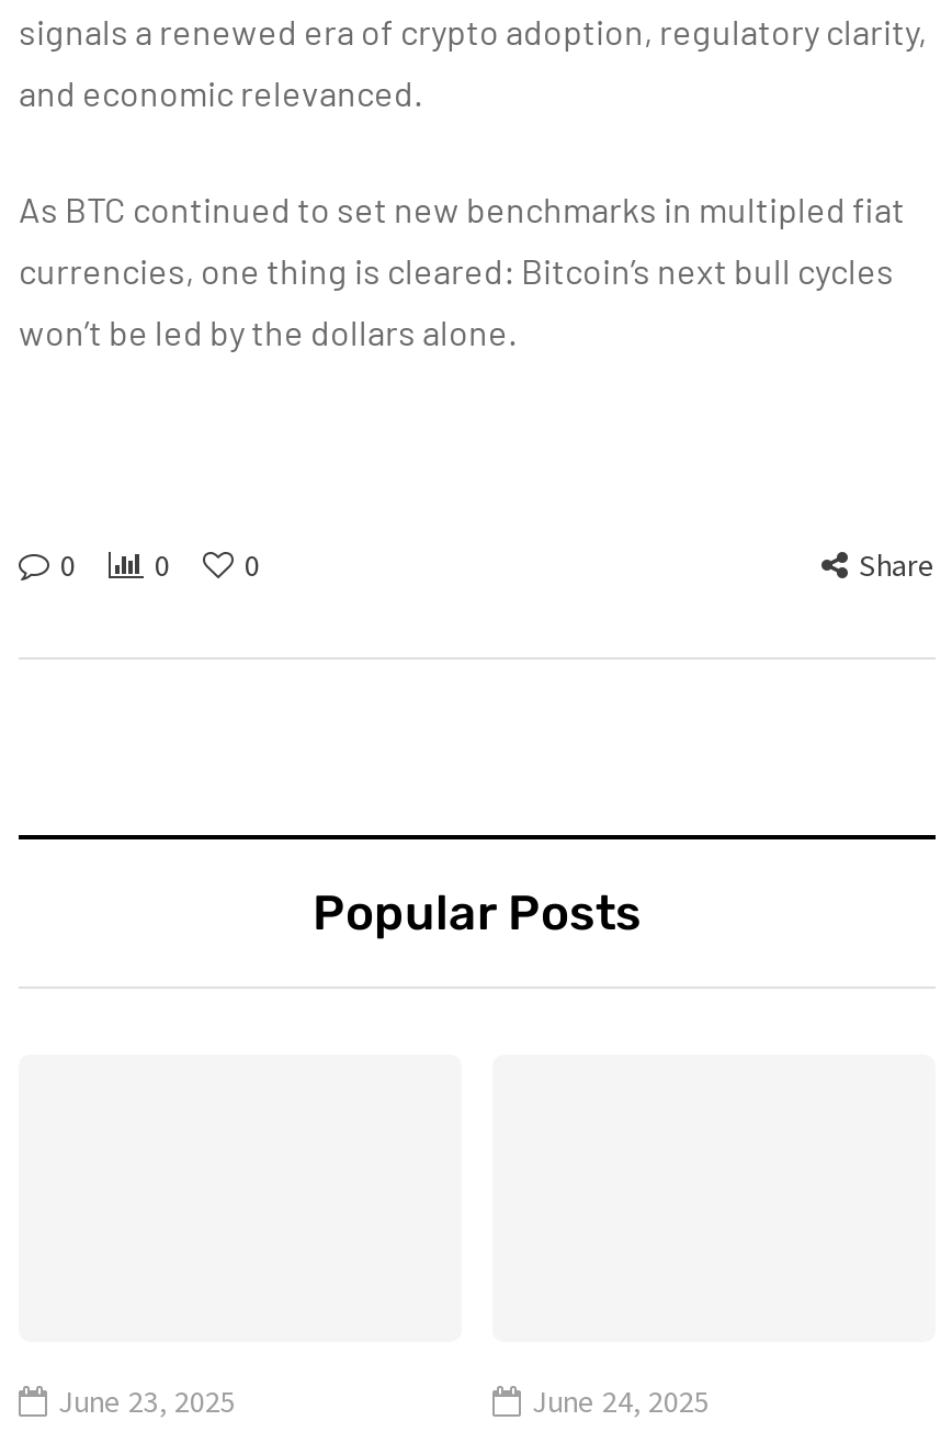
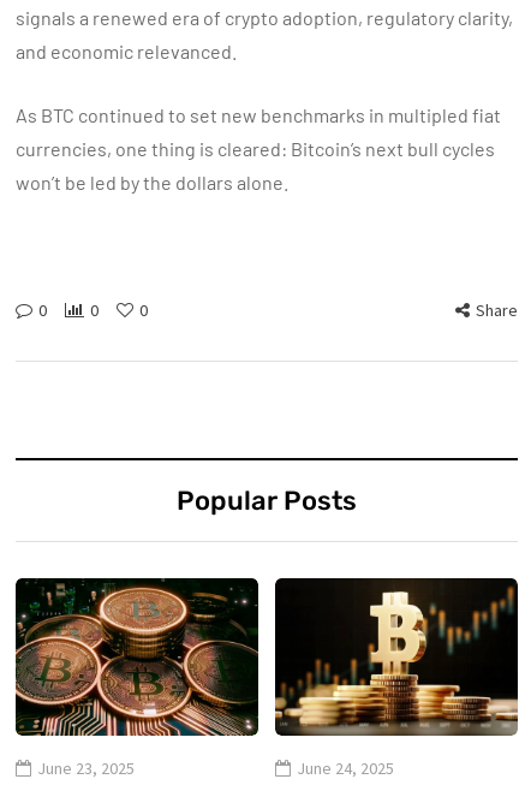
+ [image]

+ [image]
